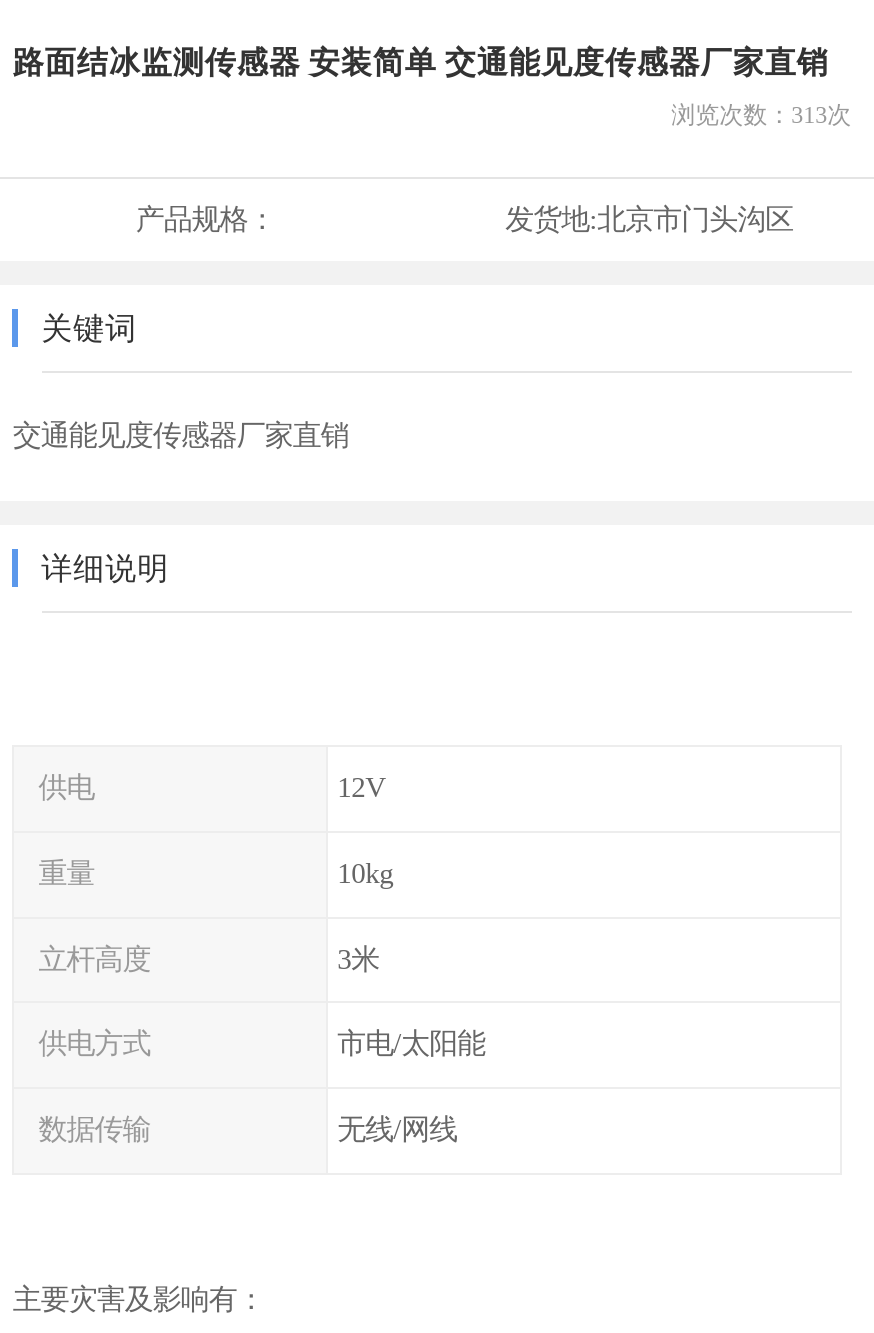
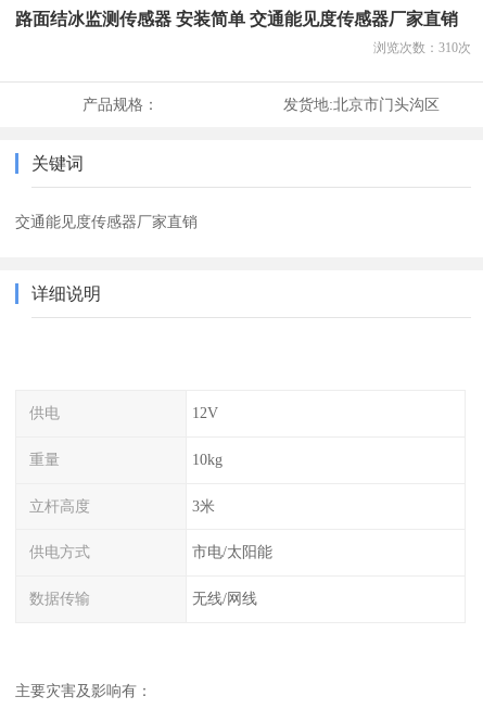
- 浏览次数：313次
+ 浏览次数：310次
